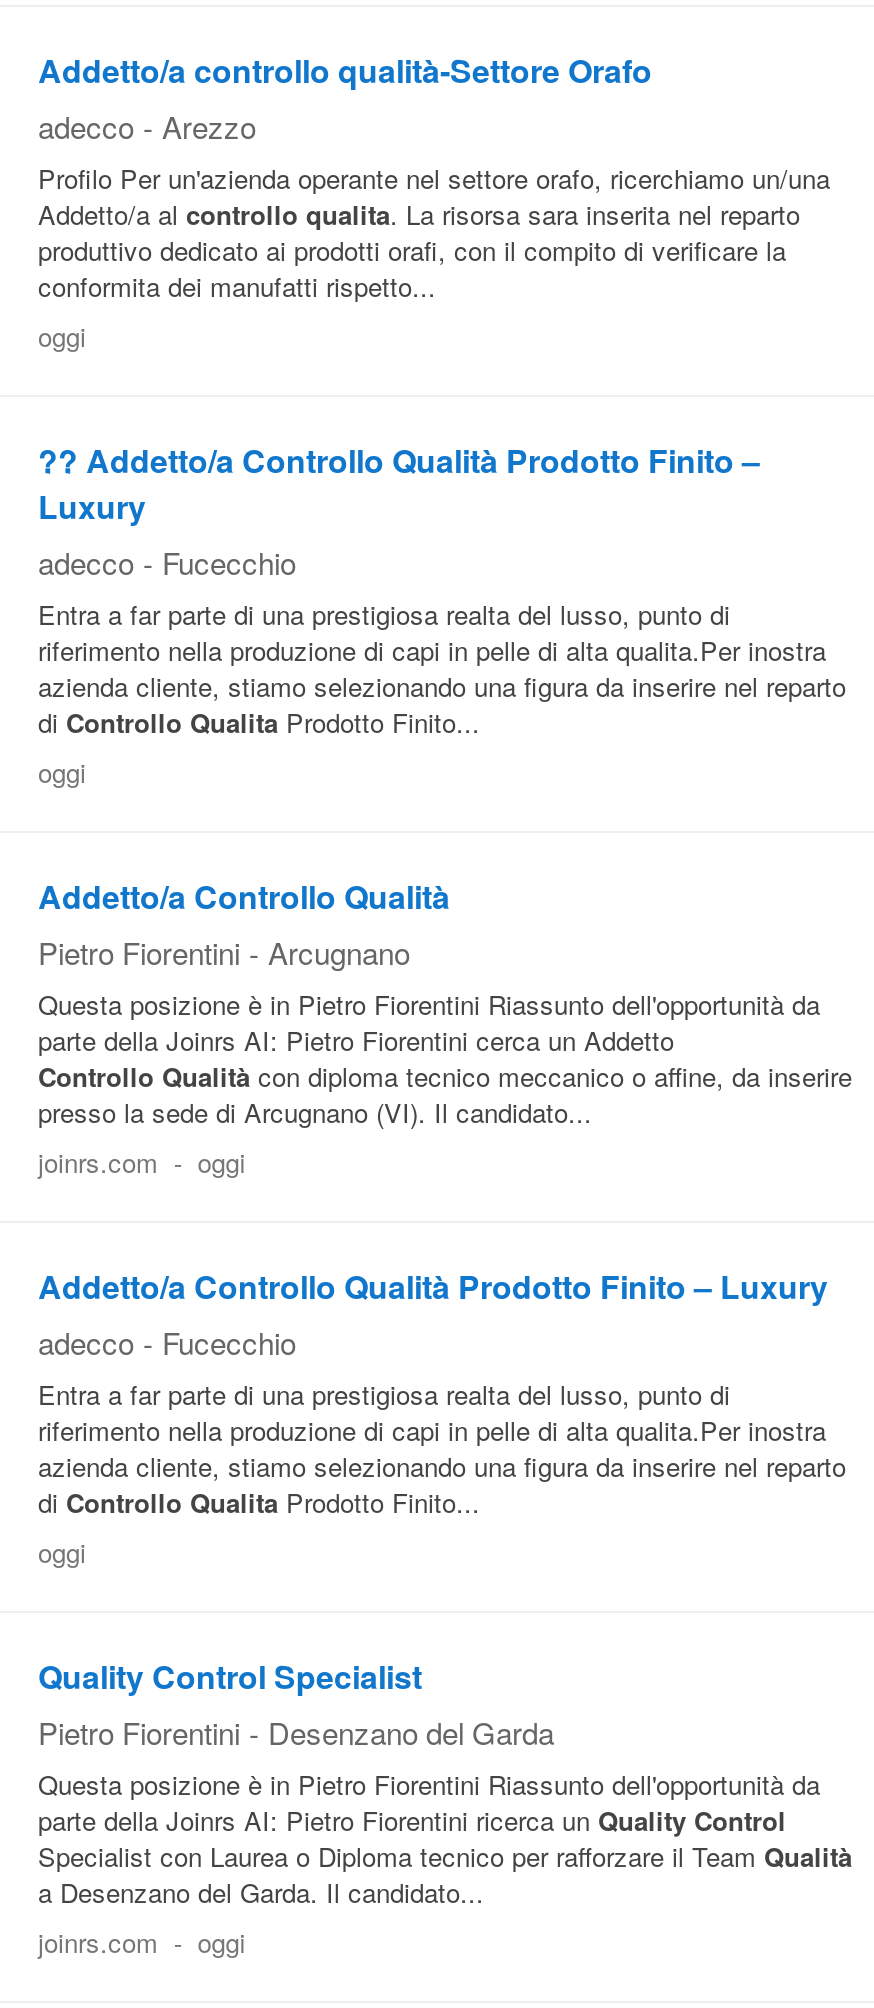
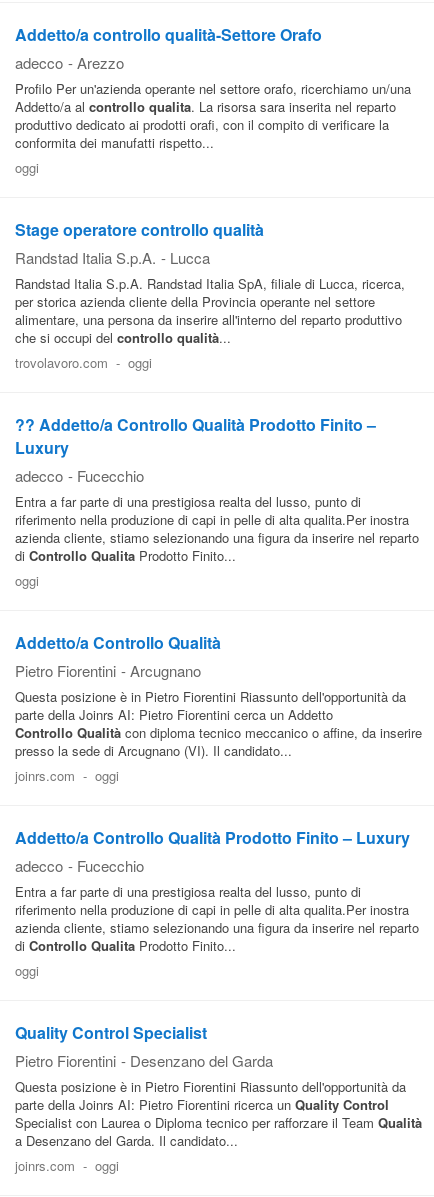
+ Stage operatore controllo qualità
+ Randstad Italia S.p.A. - Lucca
+ Randstad Italia S.p.A. Randstad Italia SpA, filiale di Lucca, ricerca,
+ per storica azienda cliente della Provincia operante nel settore
+ alimentare, una persona da inserire all'interno del reparto produttivo
+ che si occupi del controllo qualità...
+ trovolavoro.com - oggi
